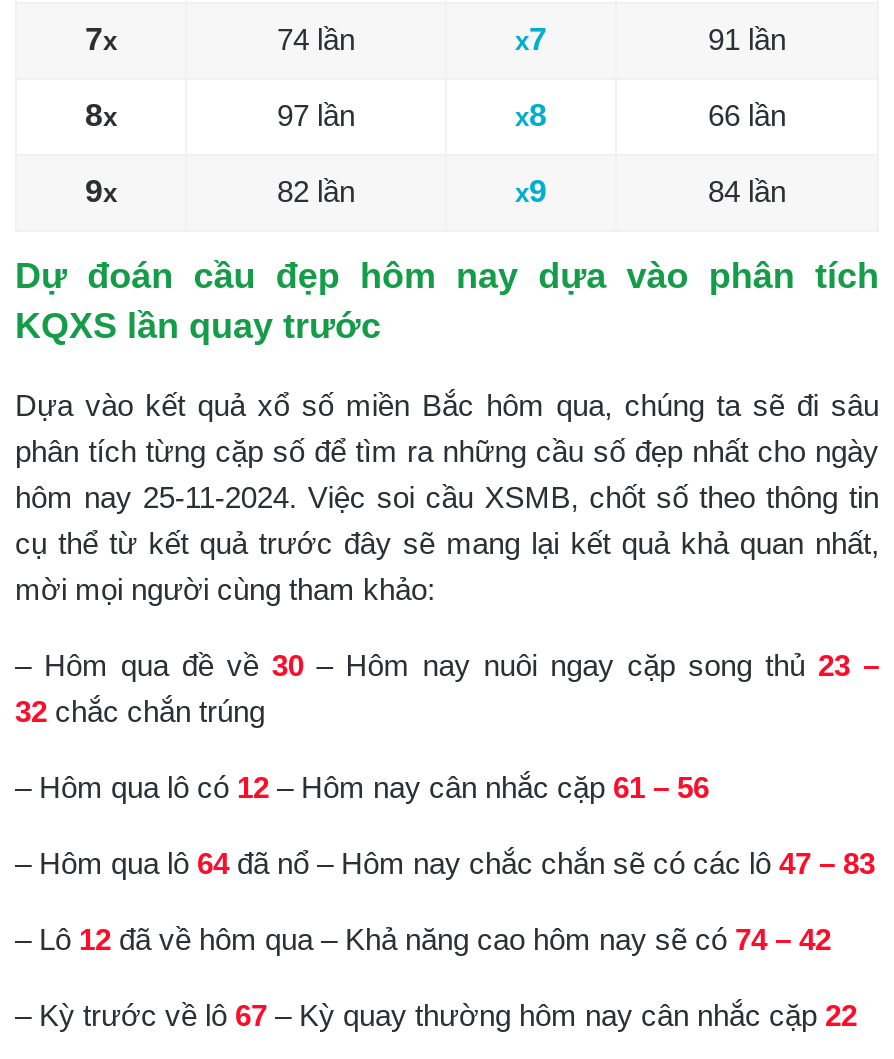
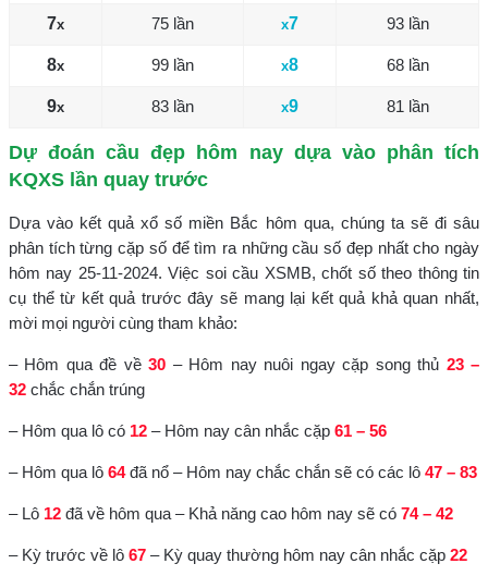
- 74 lần
+ 75 lần

- 91 lần
+ 93 lần

- 97 lần
+ 99 lần

- 66 lần
+ 68 lần

- 82 lần
+ 83 lần

- 84 lần
+ 81 lần
